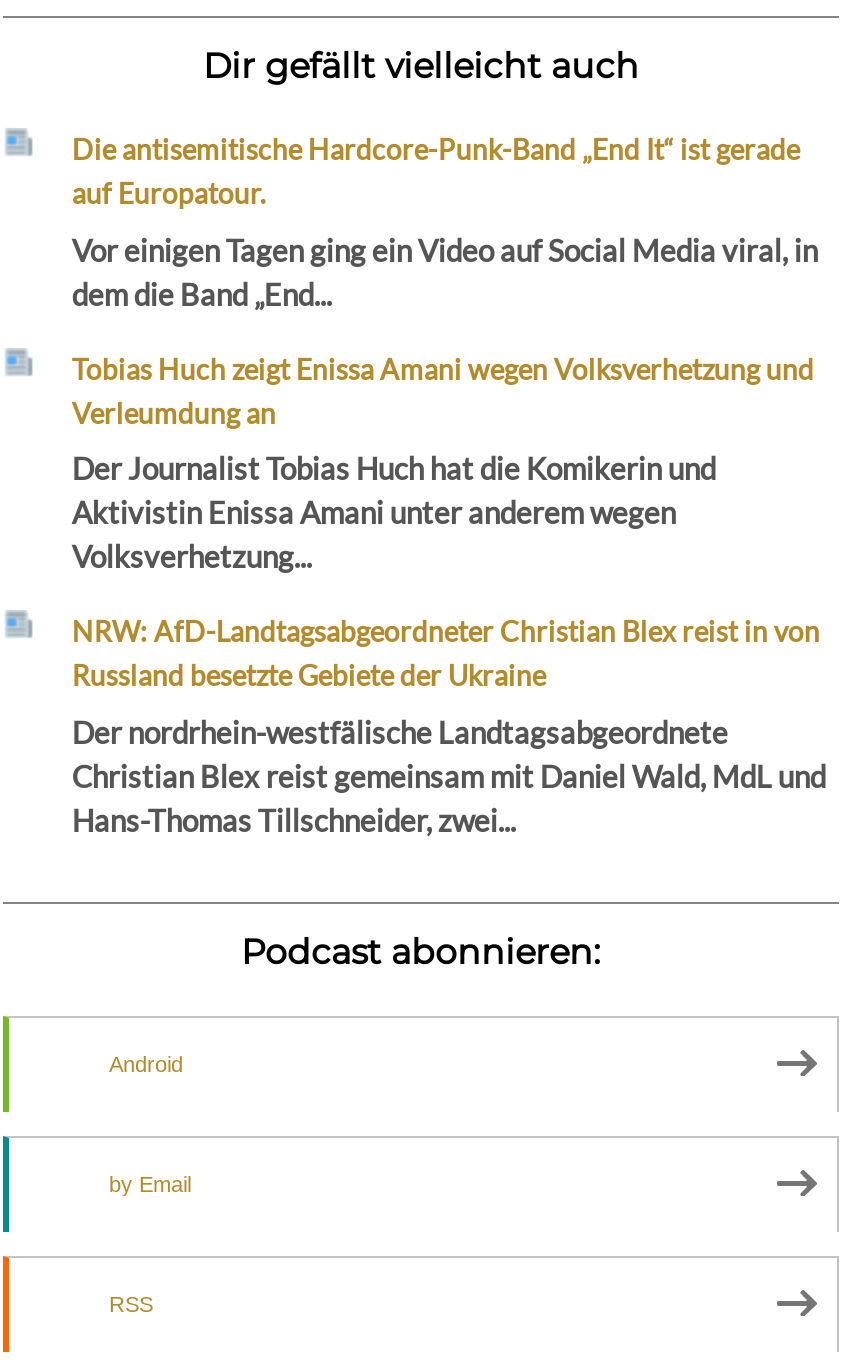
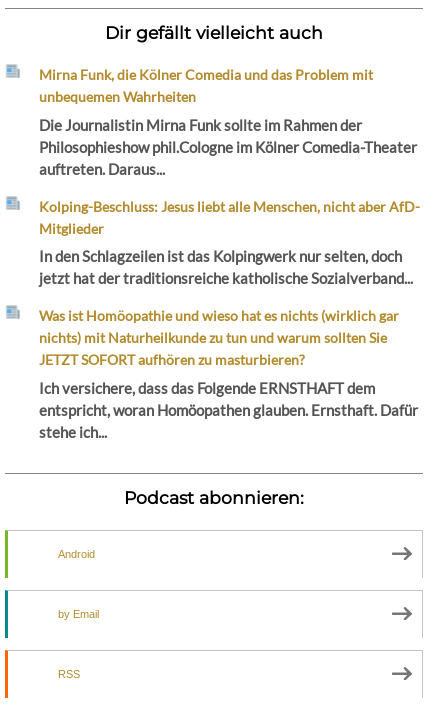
- Die antisemitische Hardcore-Punk-Band „End It“ ist gerade
- auf Europatour.
+ Mirna Funk, die Kölner Comedia und das Problem mit
+ unbequemen Wahrheiten

- Vor einigen Tagen ging ein Video auf Social Media viral, in
- dem die Band „End...
+ Die Journalistin Mirna Funk sollte im Rahmen der
+ Philosophieshow phil.Cologne im Kölner Comedia-Theater
+ auftreten. Daraus...

- Tobias Huch zeigt Enissa Amani wegen Volksverhetzung und
- Verleumdung an
+ Kolping-Beschluss: Jesus liebt alle Menschen, nicht aber AfD-
+ Mitglieder

- Der Journalist Tobias Huch hat die Komikerin und
- Aktivistin Enissa Amani unter anderem wegen
- Volksverhetzung...
+ In den Schlagzeilen ist das Kolpingwerk nur selten, doch
+ jetzt hat der traditionsreiche katholische Sozialverband...

- NRW: AfD-Landtagsabgeordneter Christian Blex reist in von
- Russland besetzte Gebiete der Ukraine
+ Was ist Homöopathie und wieso hat es nichts (wirklich gar
+ nichts) mit Naturheilkunde zu tun und warum sollten Sie
+ JETZT SOFORT aufhören zu masturbieren?

- Der nordrhein-westfälische Landtagsabgeordnete
- Christian Blex reist gemeinsam mit Daniel Wald, MdL und
- Hans-Thomas Tillschneider, zwei...
+ Ich versichere, dass das Folgende ERNSTHAFT dem
+ entspricht, woran Homöopathen glauben. Ernsthaft. Dafür
+ stehe ich...
